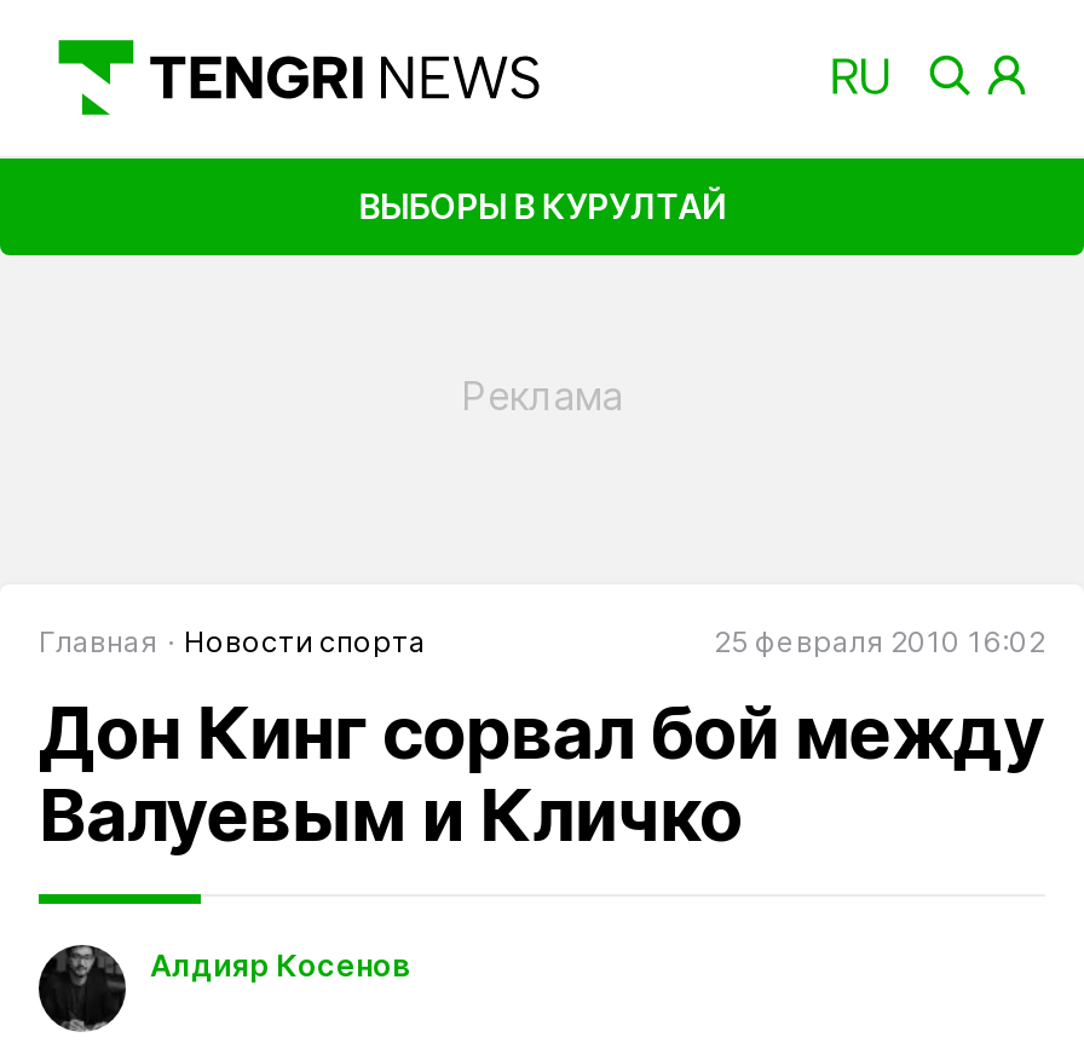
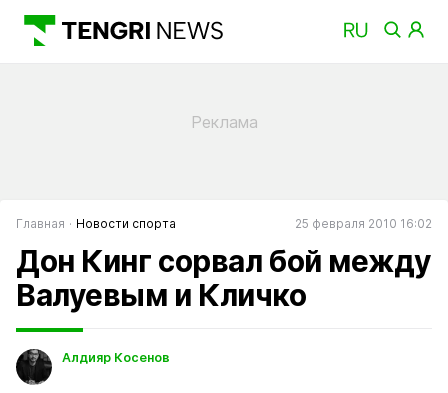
- ВЫБОРЫ В КУРУЛТАЙ
